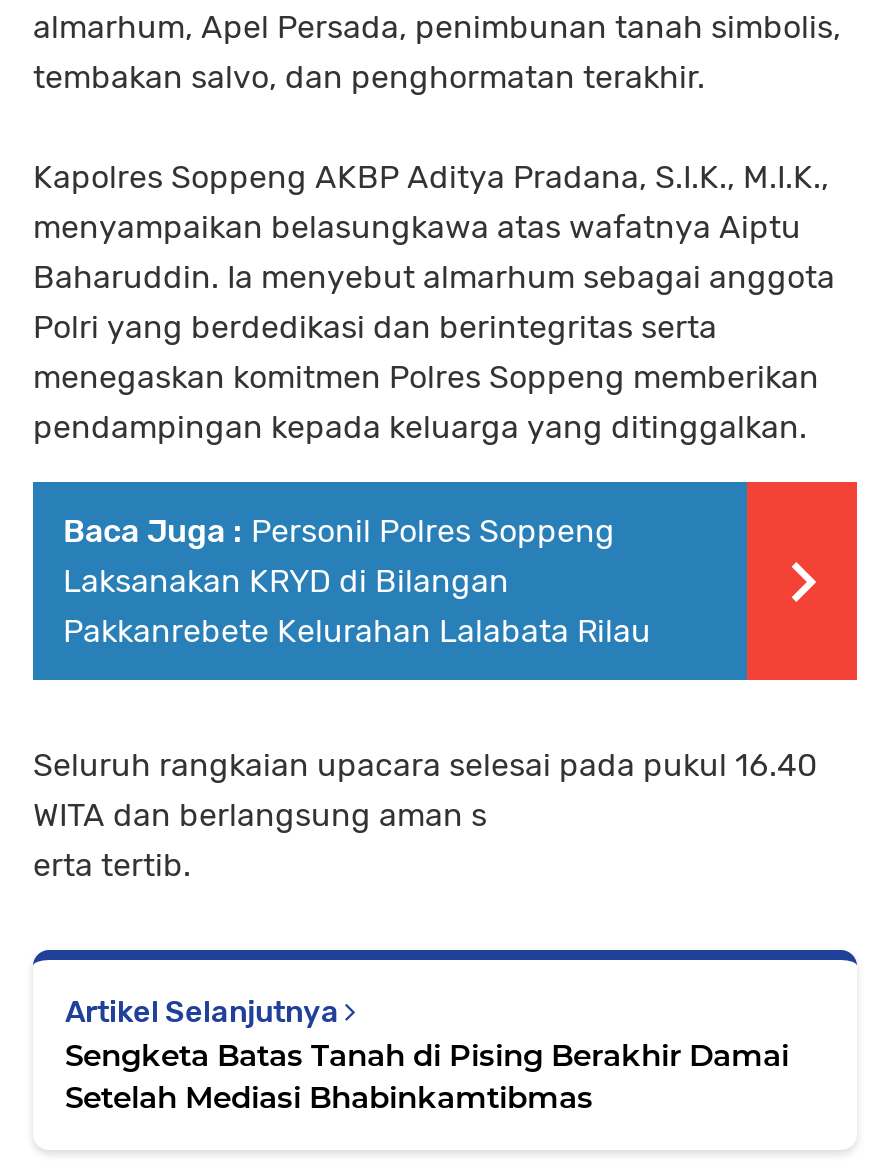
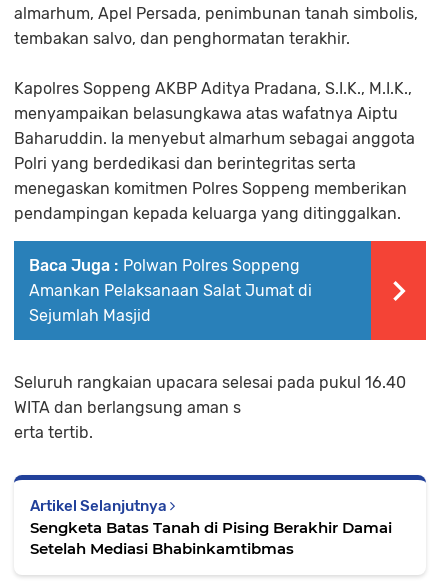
- Baca Juga : Personil Polres Soppeng
- Laksanakan KRYD di Bilangan
- Pakkanrebete Kelurahan Lalabata Rilau
+ Baca Juga : Polwan Polres Soppeng
+ Amankan Pelaksanaan Salat Jumat di
+ Sejumlah Masjid
